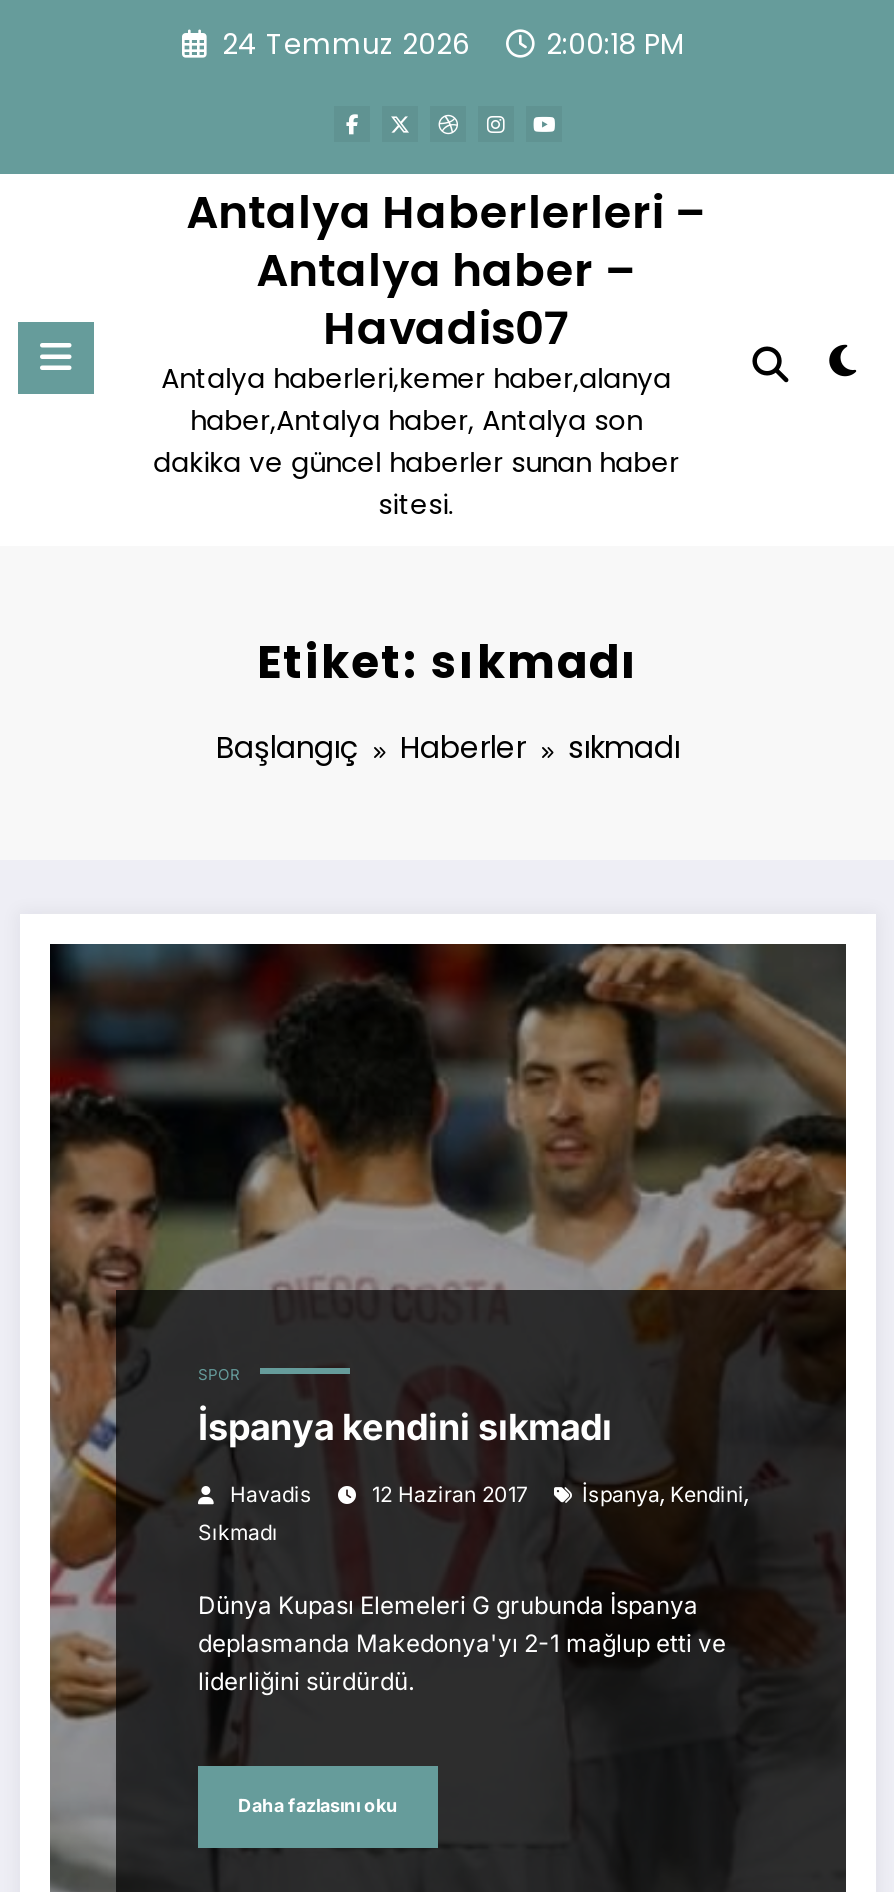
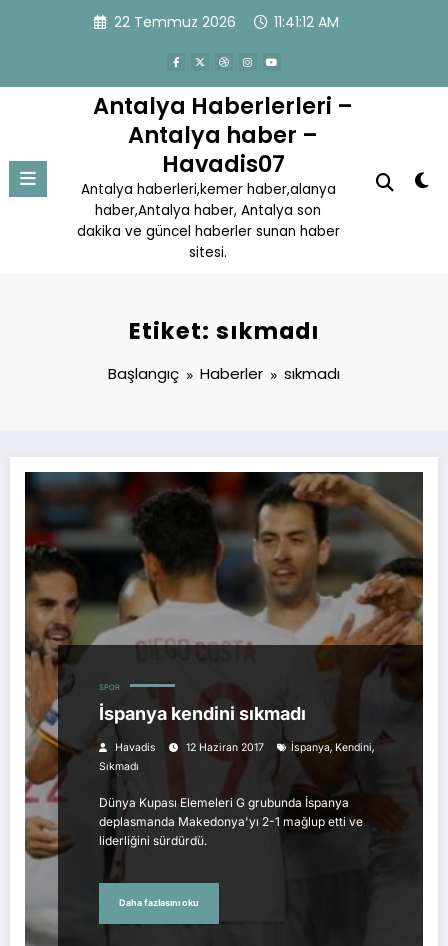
- 24 Temmuz 2026
- 2:00:18 PM
+ 22 Temmuz 2026
+ 11:41:12 AM
